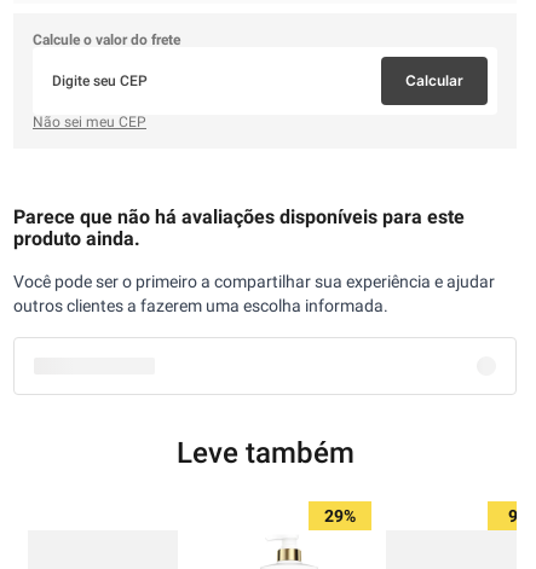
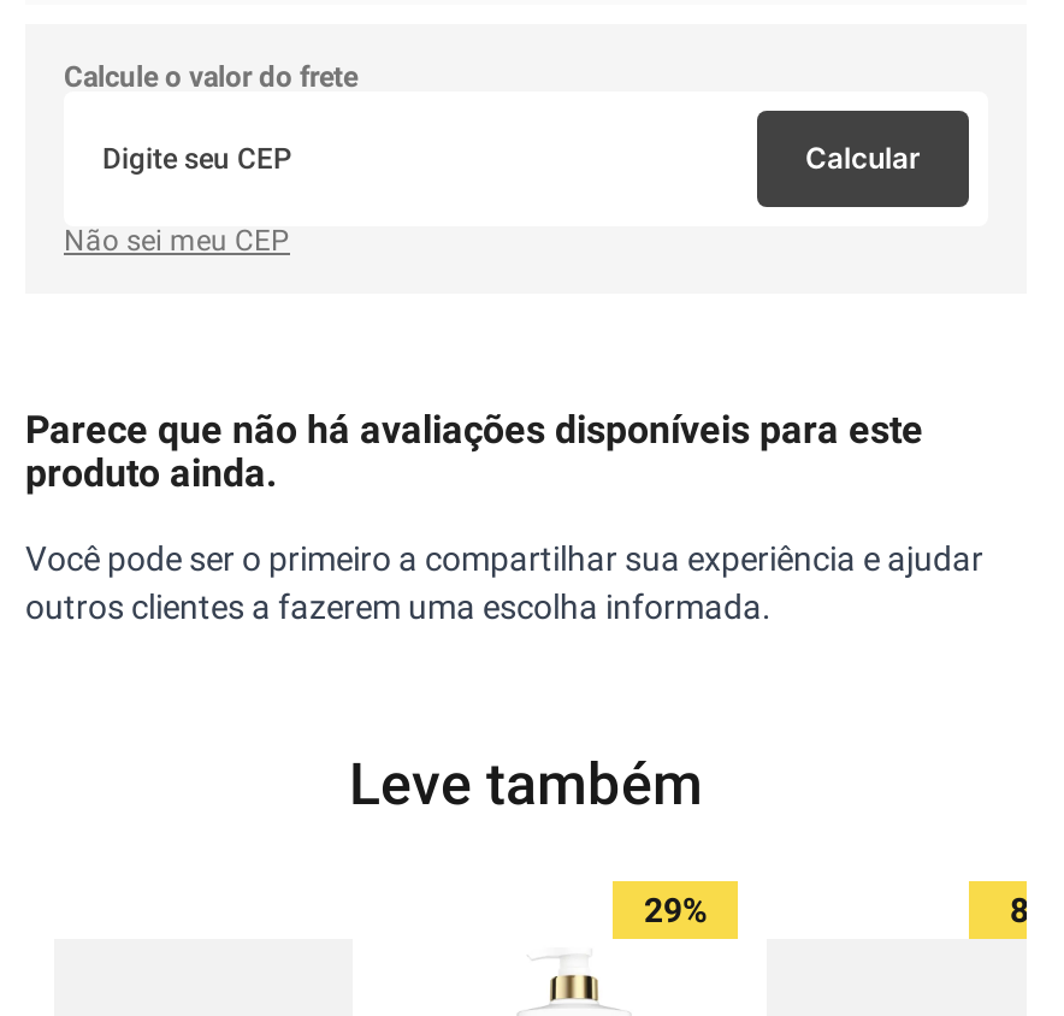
- 9%
+ 8%
